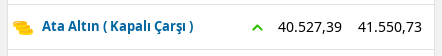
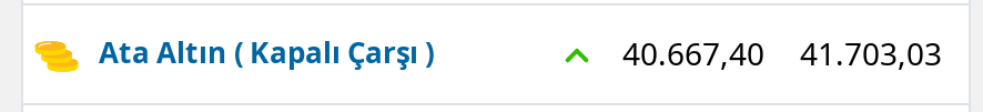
- 40.527,39
+ 40.667,40

- 41.550,73
+ 41.703,03
